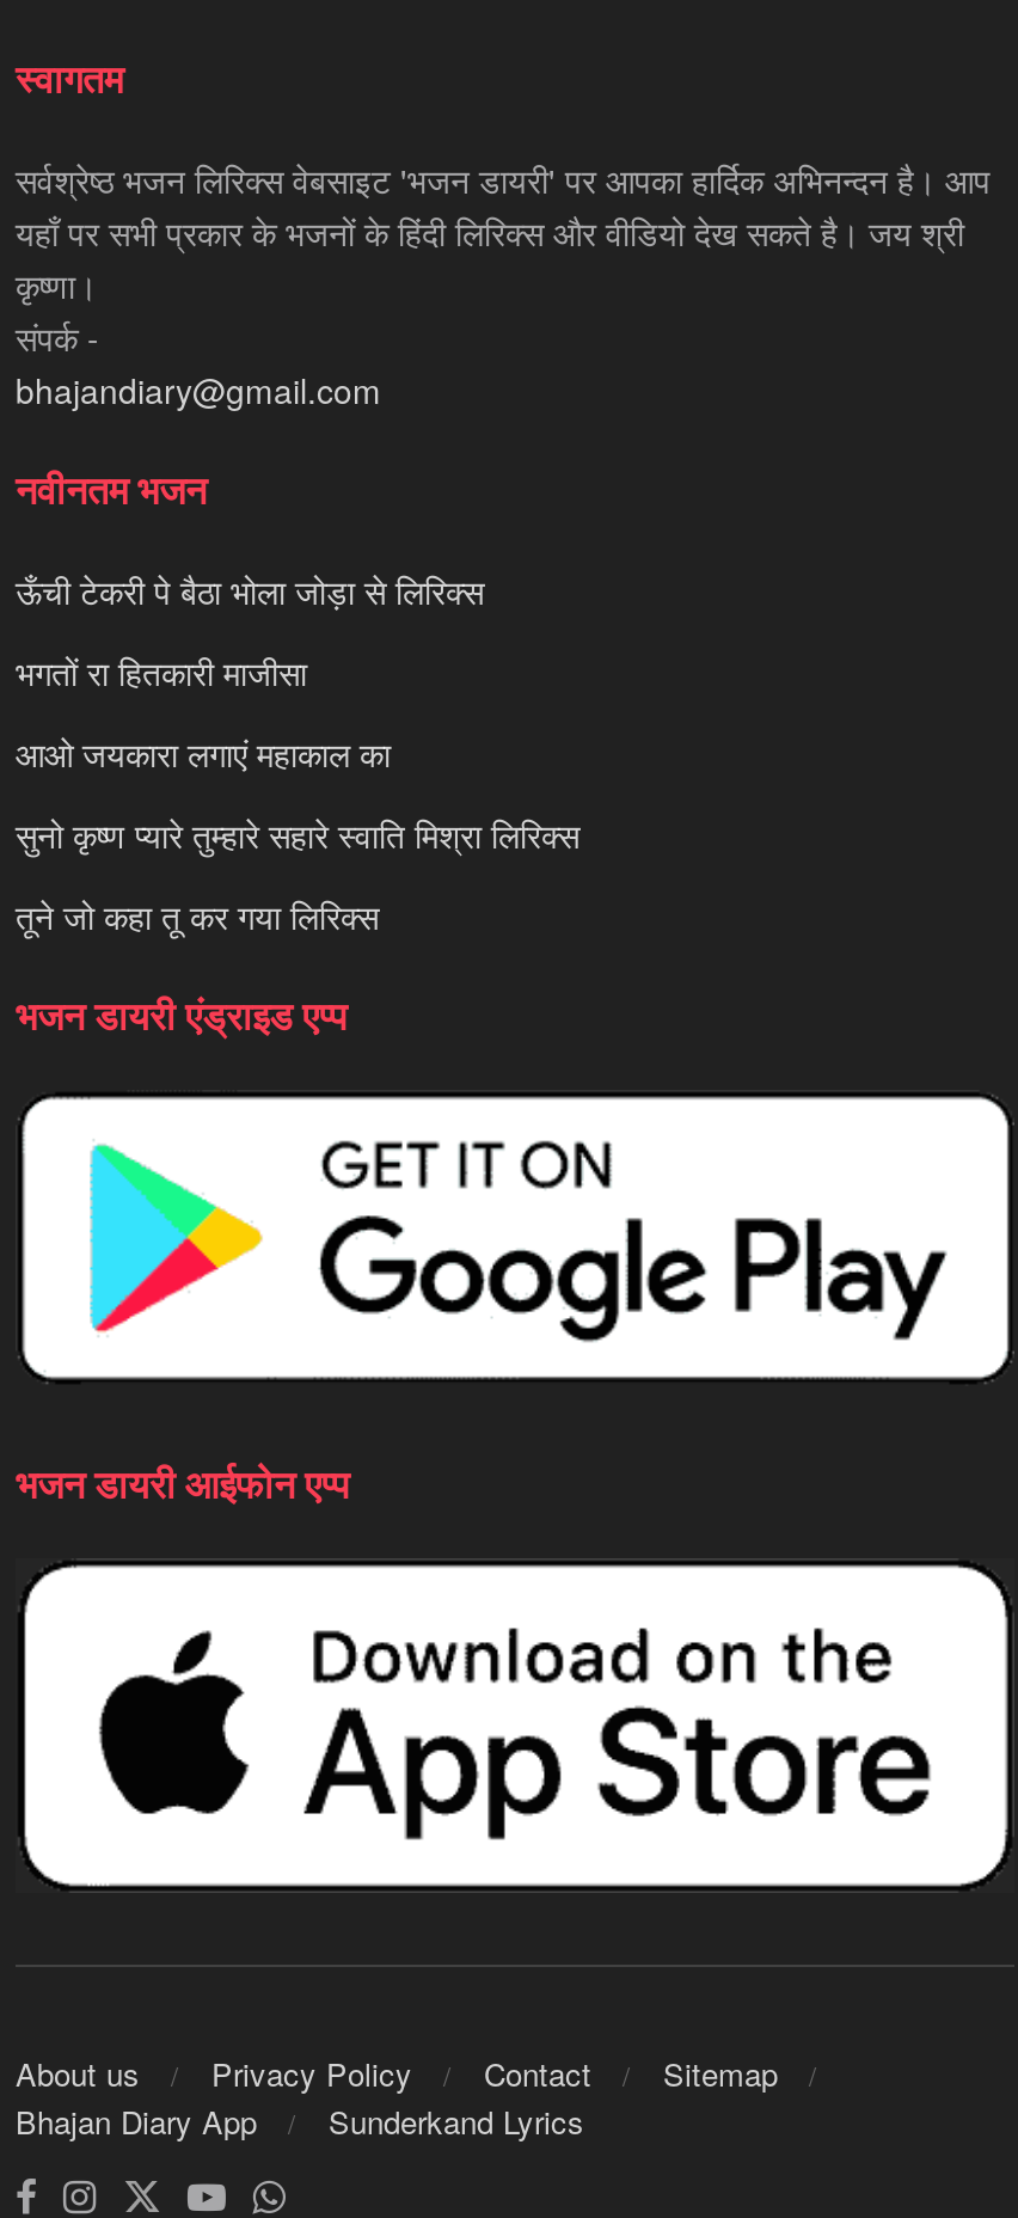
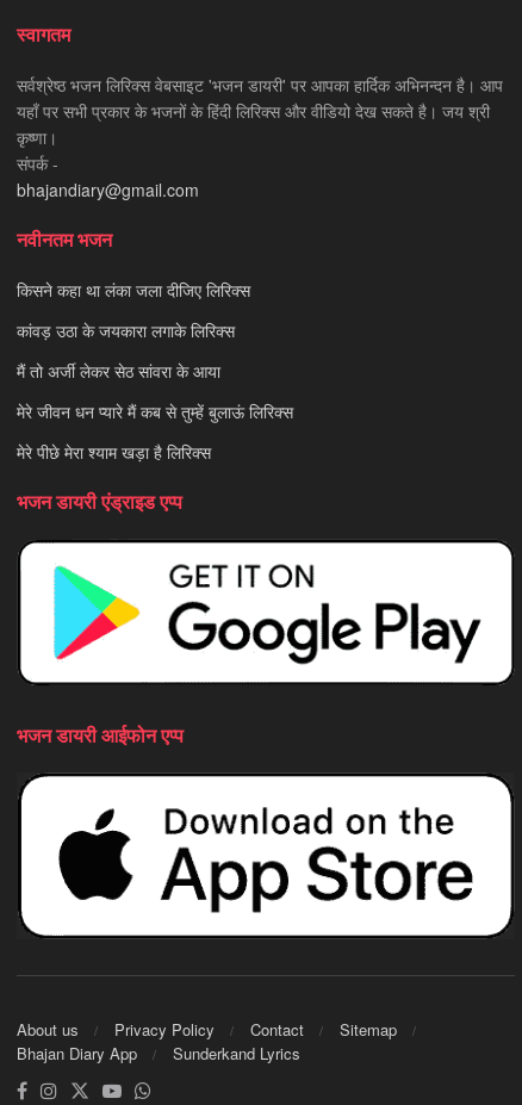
- ऊँची टेकरी पे बैठा भोला जोड़ा से लिरिक्स
+ किसने कहा था लंका जला दीजिए लिरिक्स

- भगतों रा हितकारी माजीसा
+ कांवड़ उठा के जयकारा लगाके लिरिक्स

- आओ जयकारा लगाएं महाकाल का
+ मैं तो अर्जी लेकर सेठ सांवरा के आया

- सुनो कृष्ण प्यारे तुम्हारे सहारे स्वाति मिश्रा लिरिक्स
+ मेरे जीवन धन प्यारे मैं कब से तुम्हें बुलाऊं लिरिक्स

- तूने जो कहा तू कर गया लिरिक्स
+ मेरे पीछे मेरा श्याम खड़ा है लिरिक्स
